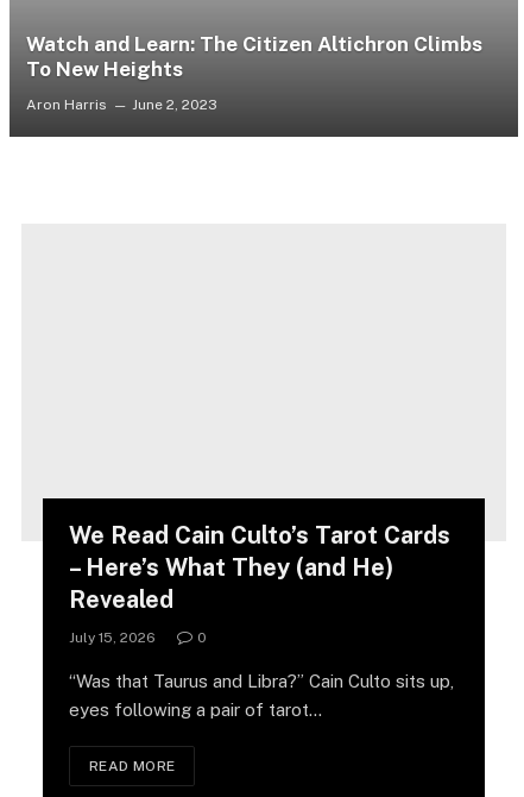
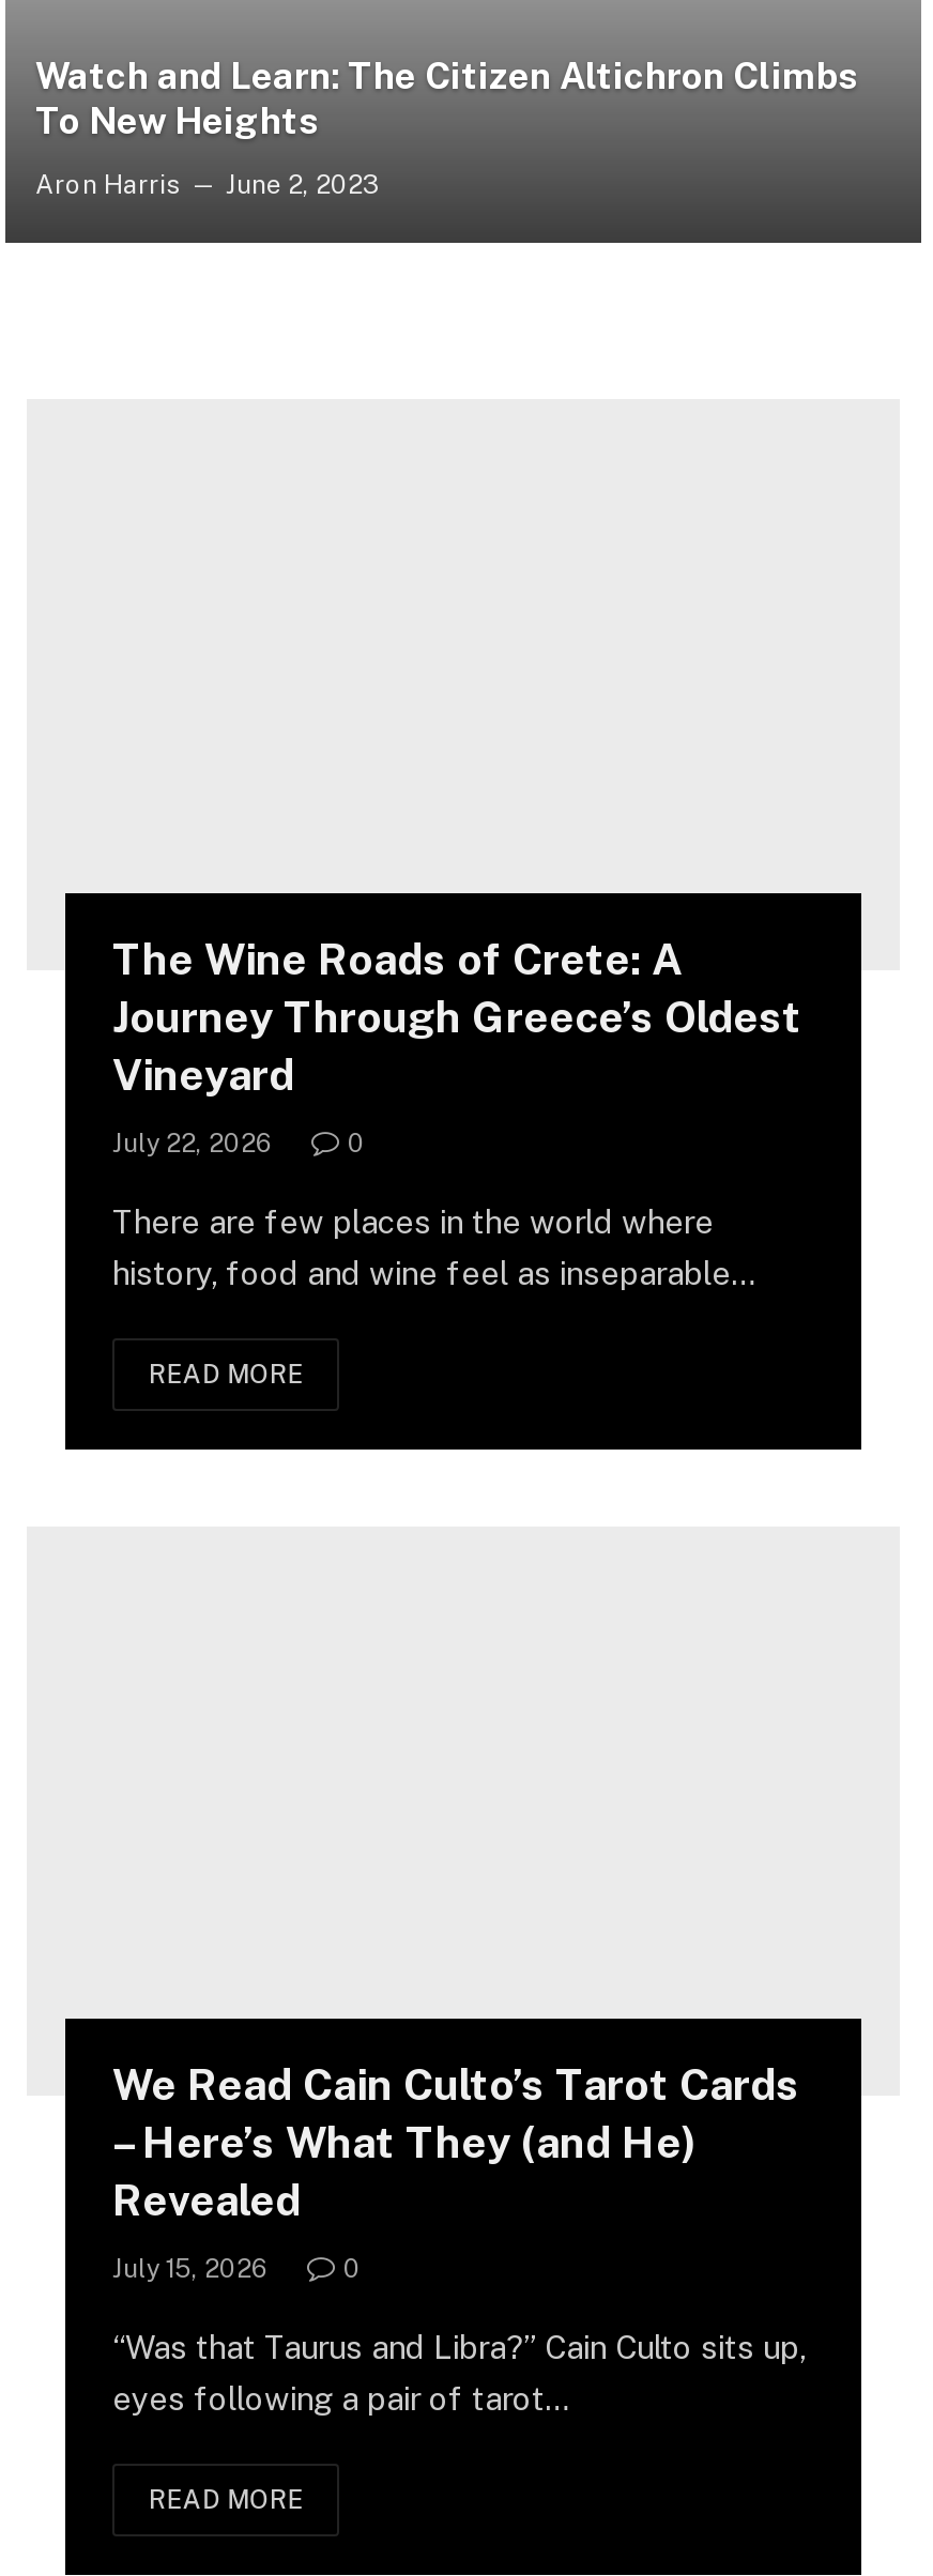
+ The Wine Roads of Crete: A
+ Journey Through Greece’s Oldest
+ Vineyard
+ July 22, 2026
+ 0
+ There are few places in the world where
+ history, food and wine feel as inseparable…
+ READ MORE
